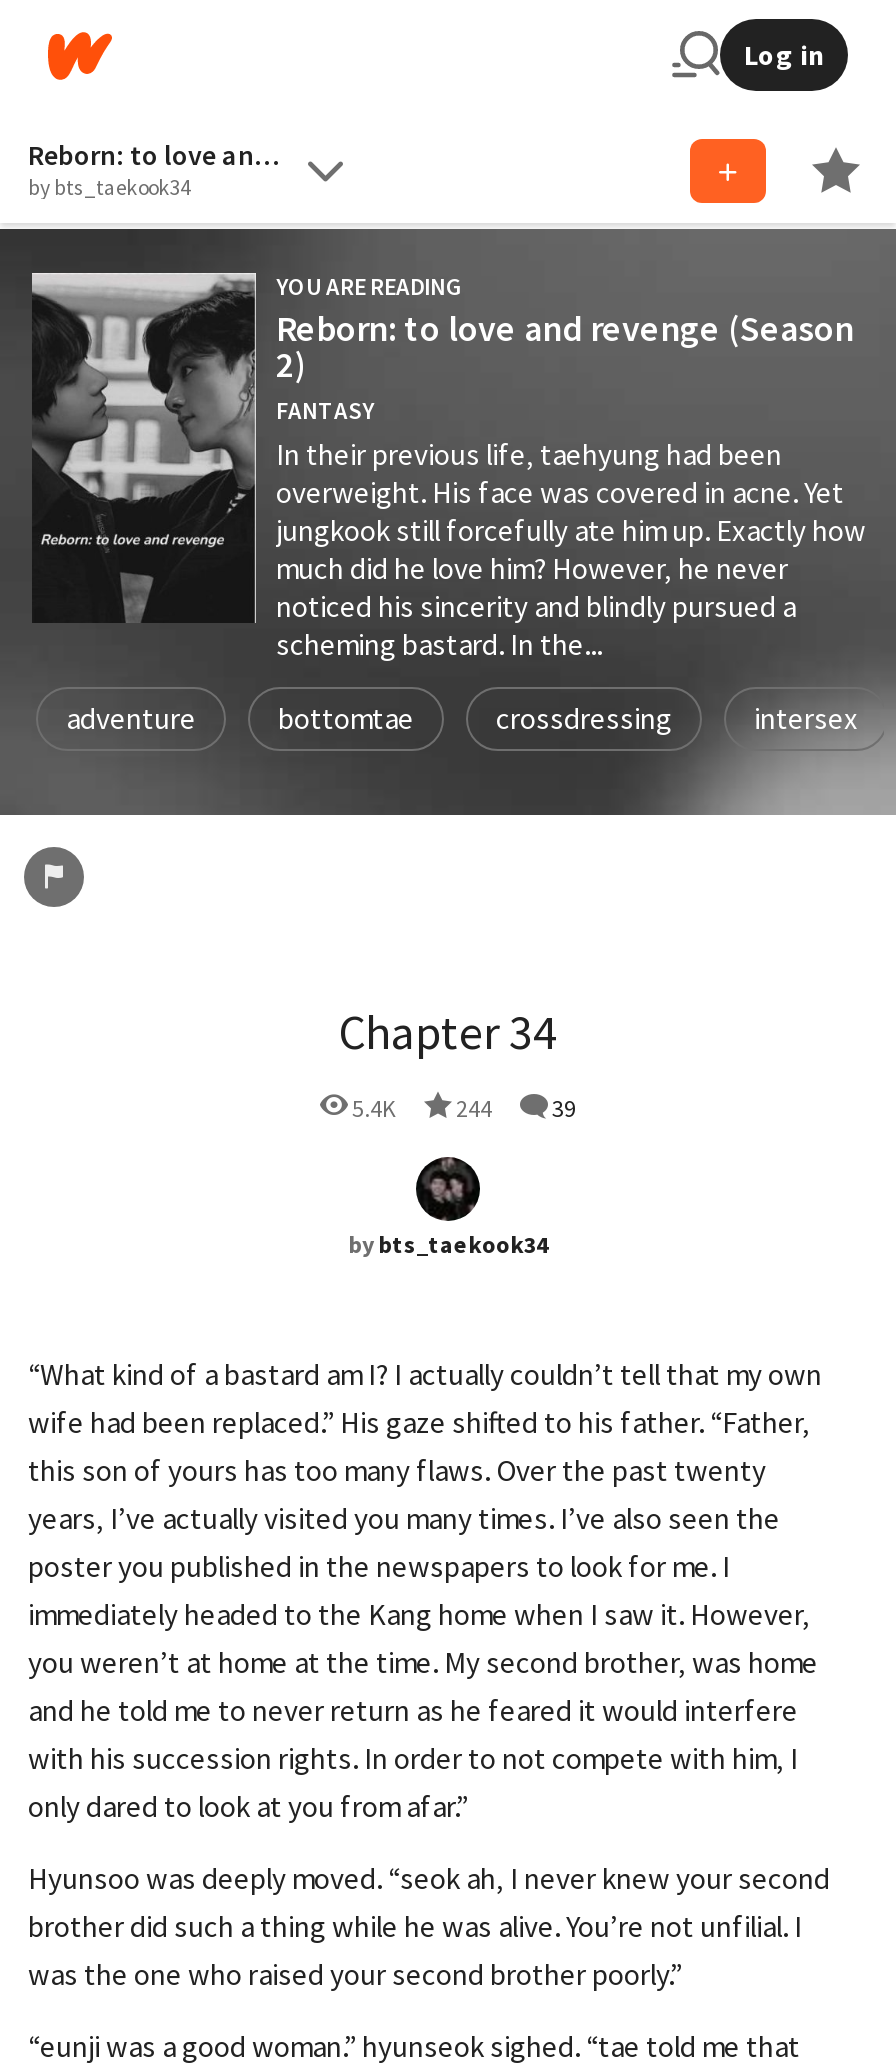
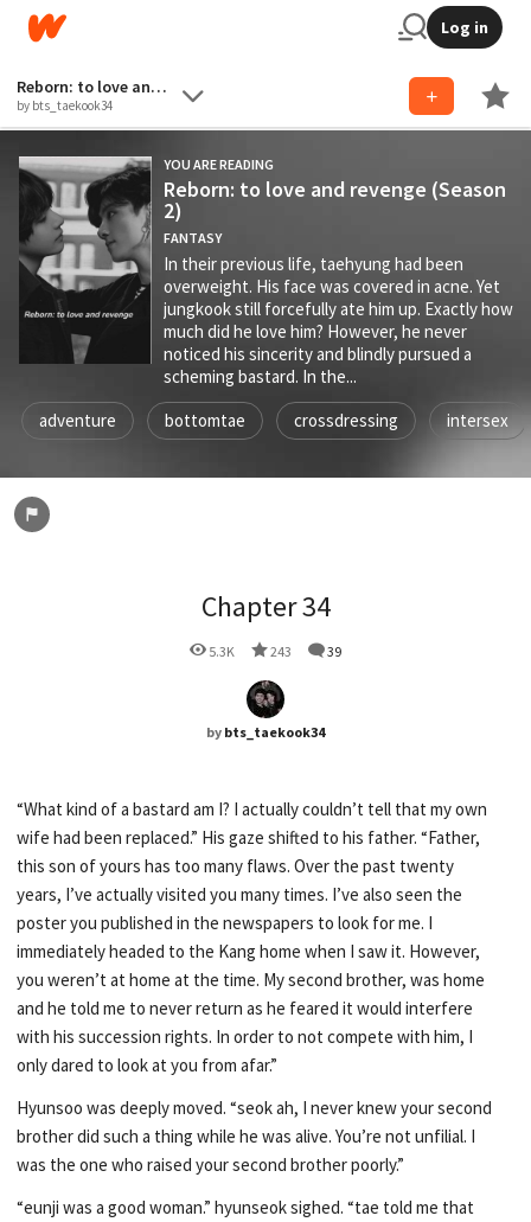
- 5.4K
- 244
+ 5.3K
+ 243
